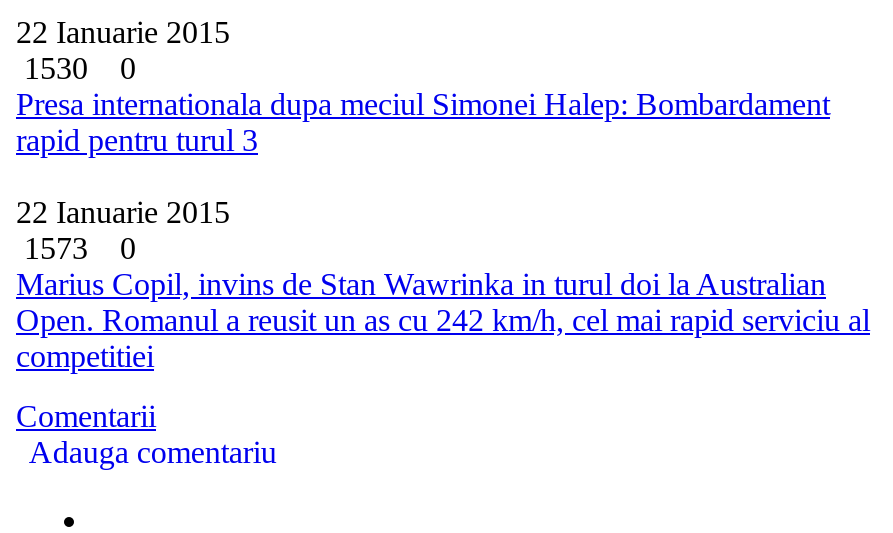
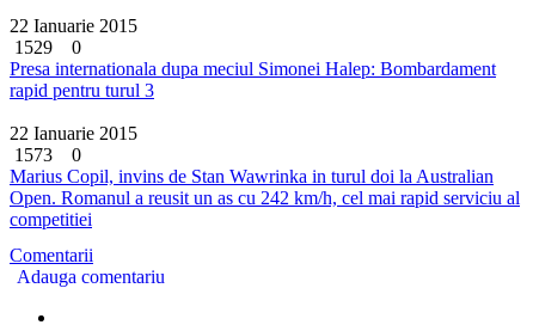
- 1530 0
+ 1529 0
